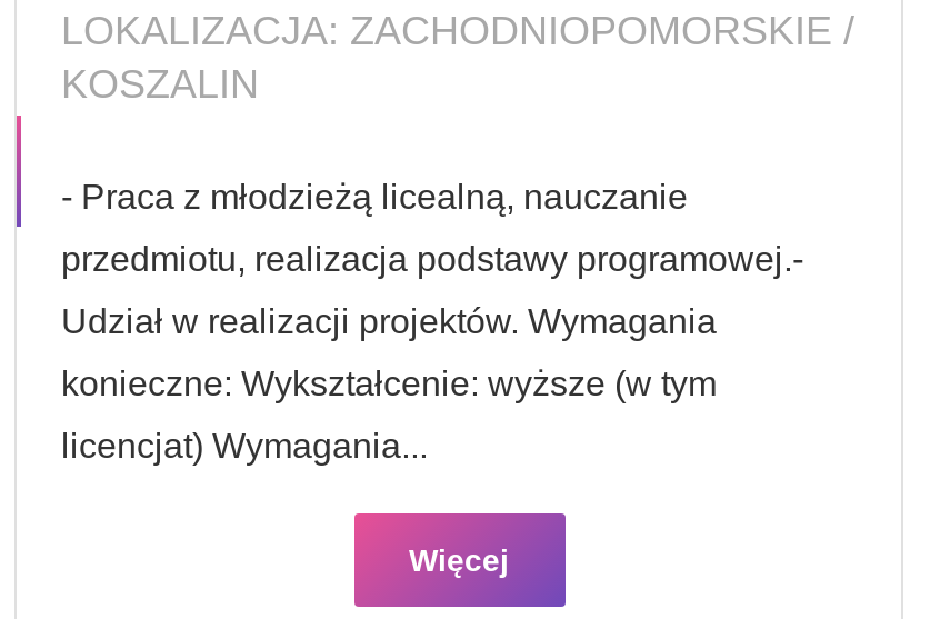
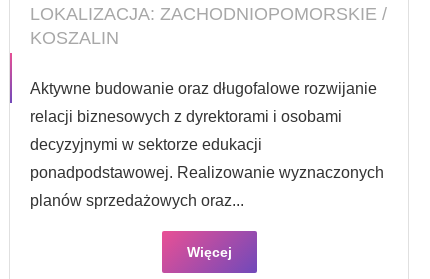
- - Praca z młodzieżą licealną, nauczanie
+ Aktywne budowanie oraz długofalowe rozwijanie

- przedmiotu, realizacja podstawy programowej.-
+ relacji biznesowych z dyrektorami i osobami

- Udział w realizacji projektów. Wymagania
+ decyzyjnymi w sektorze edukacji

- konieczne: Wykształcenie: wyższe (w tym
+ ponadpodstawowej. Realizowanie wyznaczonych

- licencjat) Wymagania...
+ planów sprzedażowych oraz...
